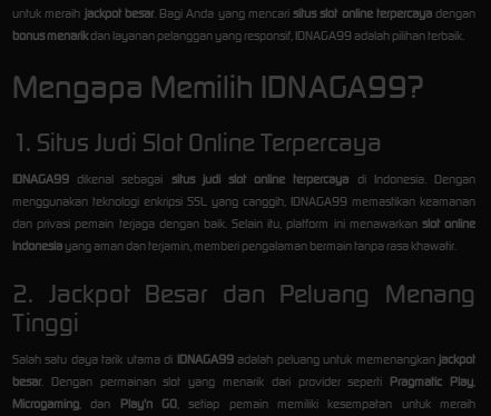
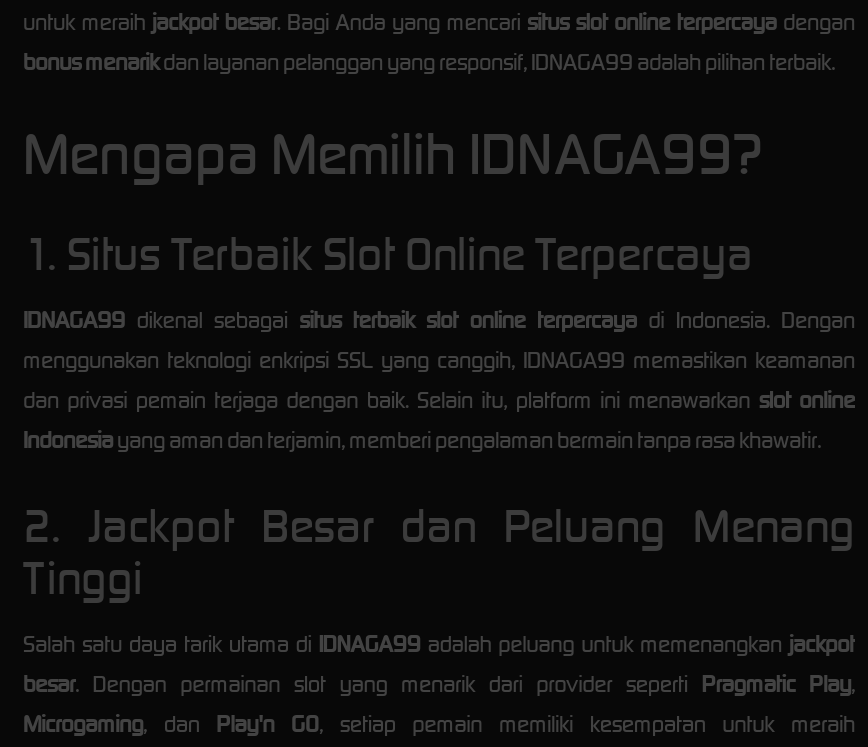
- 1. Situs Judi Slot Online Terpercaya
+ 1. Situs Terbaik Slot Online Terpercaya

- IDNAGA99 dikenal sebagai situs judi slot online terpercaya di Indonesia. Dengan
+ IDNAGA99 dikenal sebagai situs terbaik slot online terpercaya di Indonesia. Dengan
